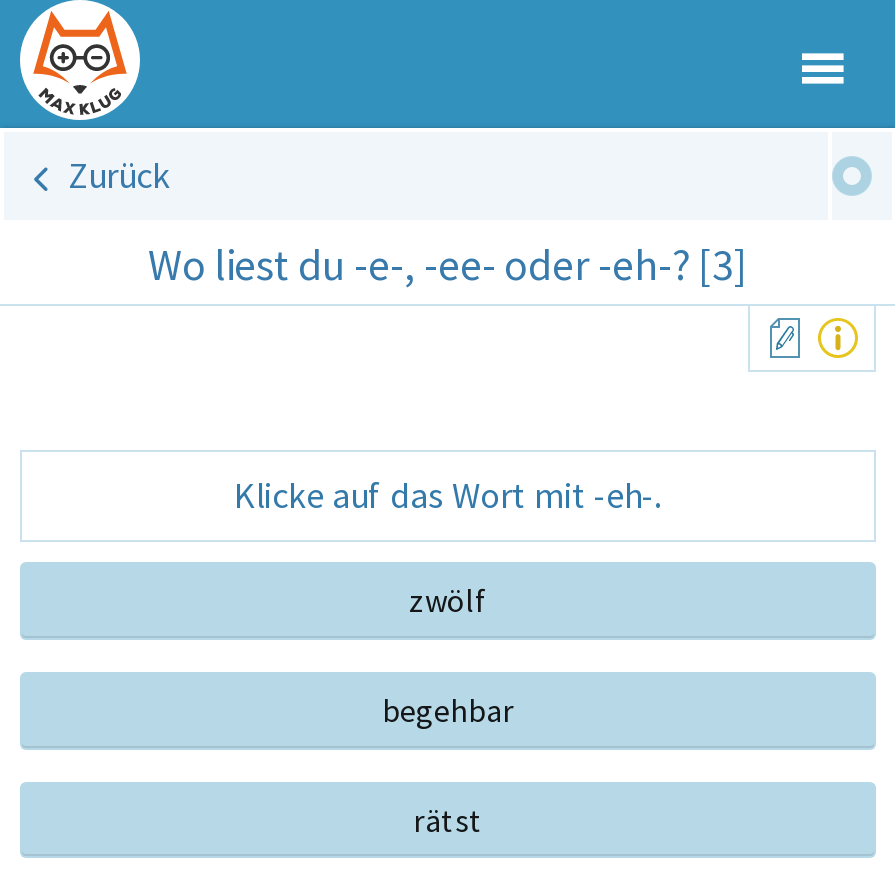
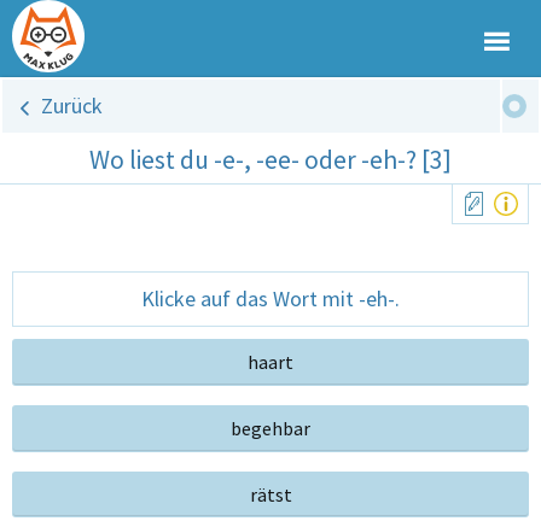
- zwölf
+ haart
